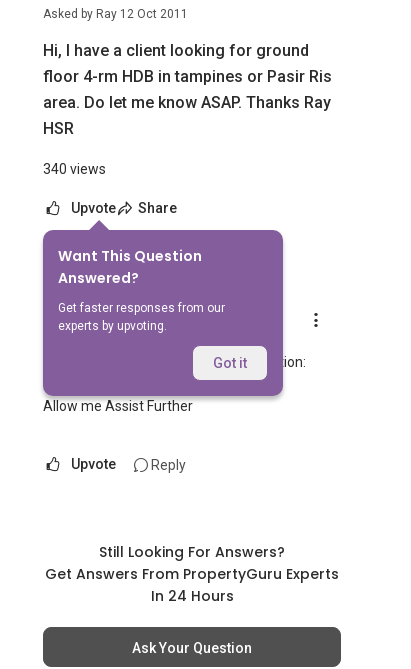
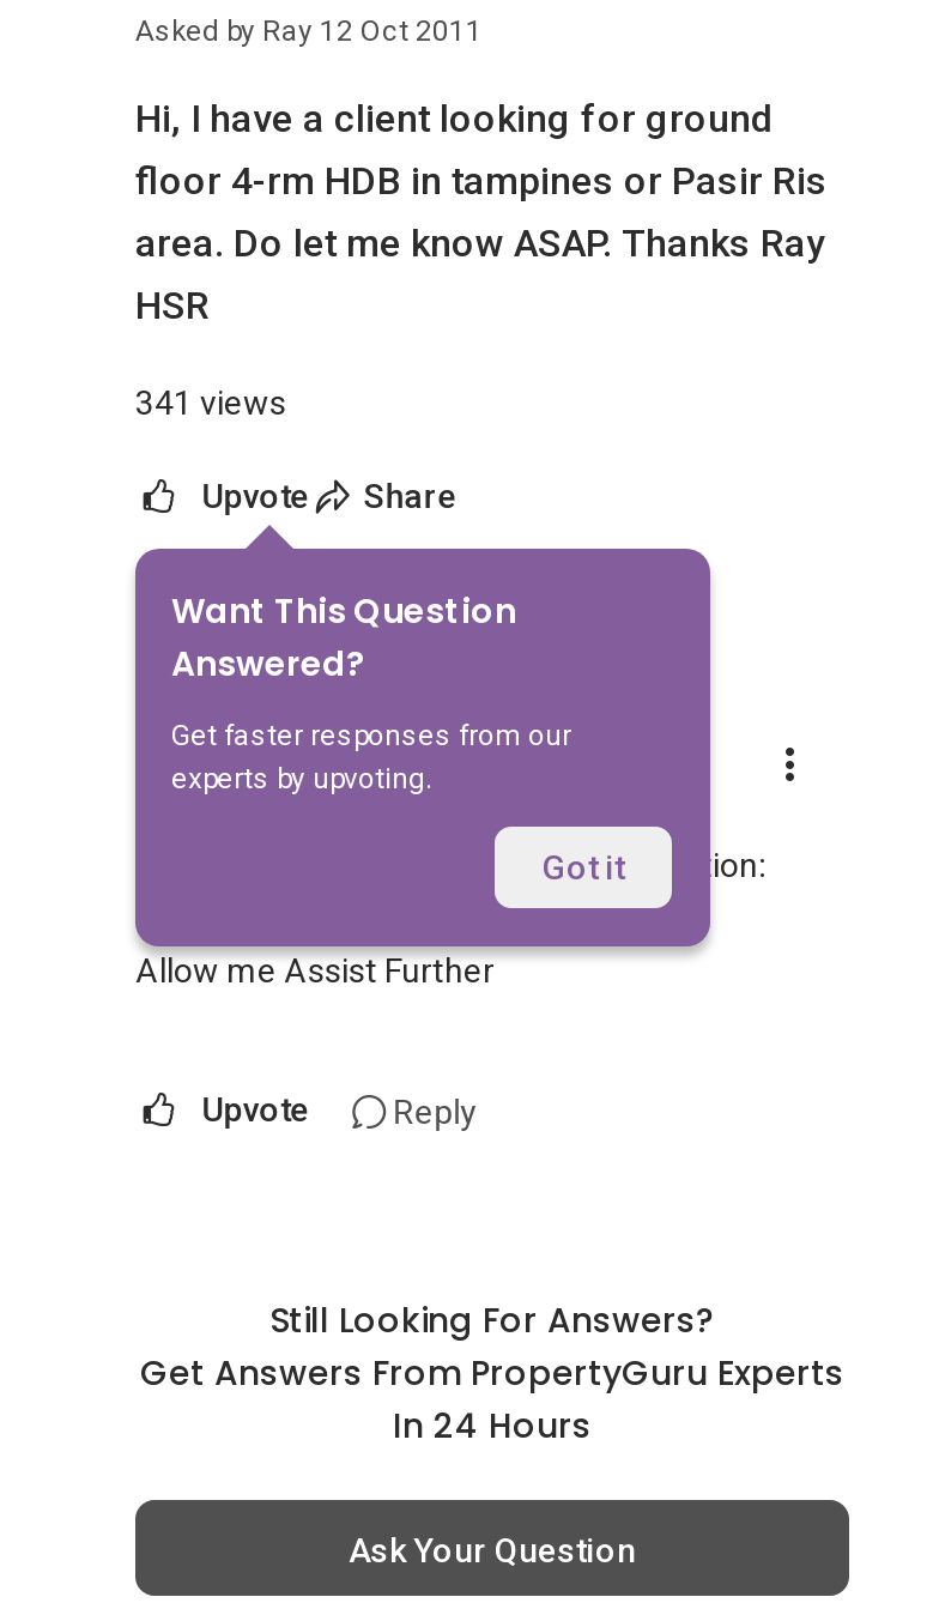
- 340 views
+ 341 views
